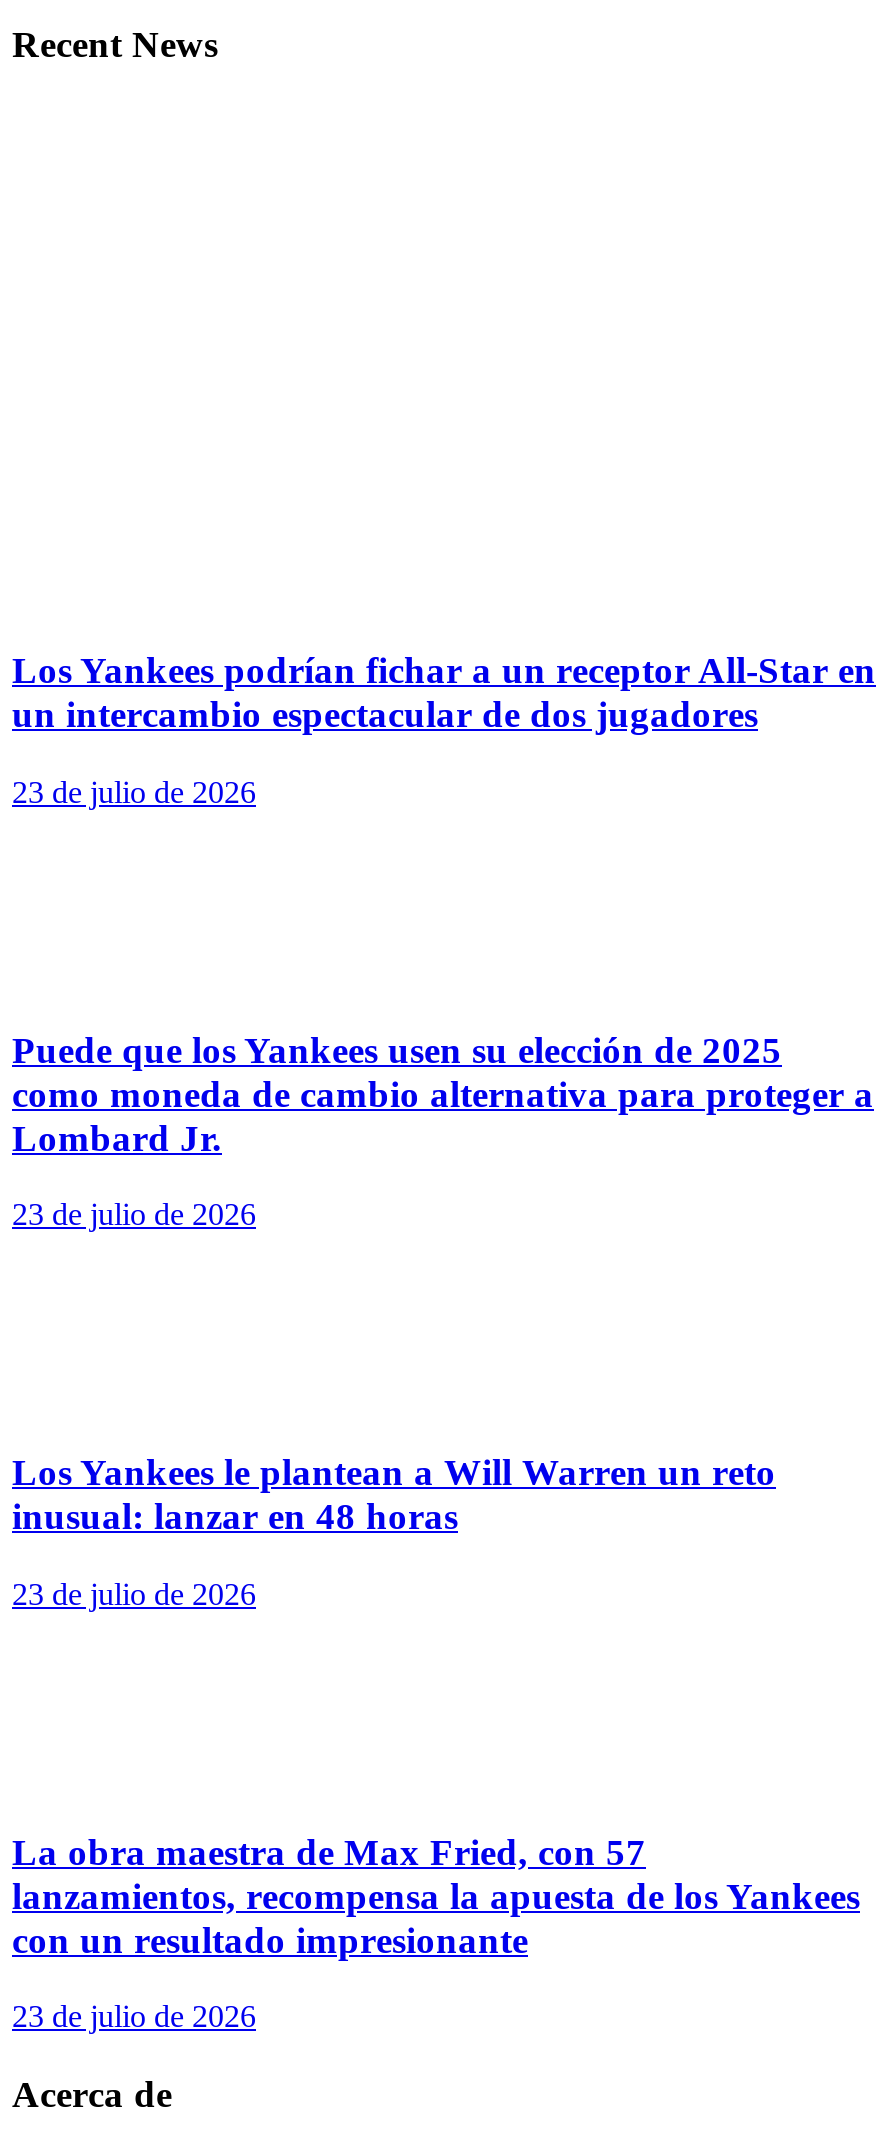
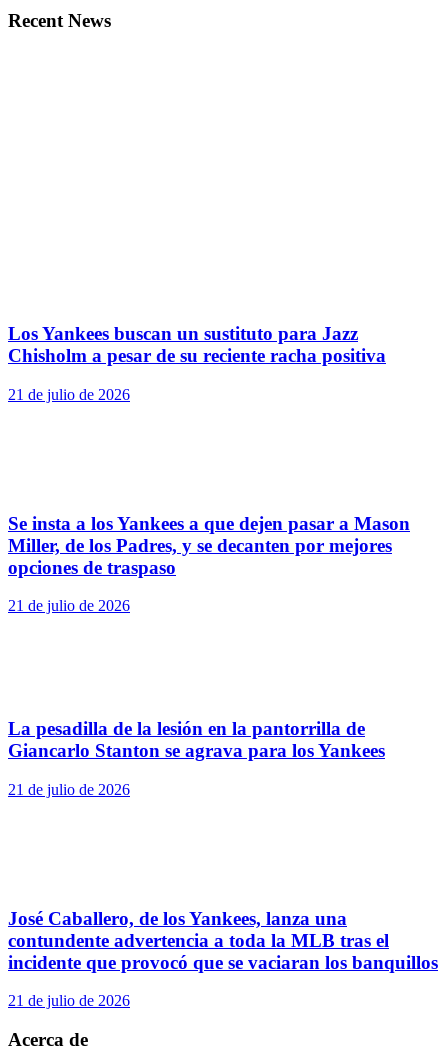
- Los Yankees podrían fichar a un receptor All-Star en
- un intercambio espectacular de dos jugadores
+ Los Yankees buscan un sustituto para Jazz
+ Chisholm a pesar de su reciente racha positiva

- 23 de julio de 2026
+ 21 de julio de 2026

- Puede que los Yankees usen su elección de 2025
- como moneda de cambio alternativa para proteger a
- Lombard Jr.
+ Se insta a los Yankees a que dejen pasar a Mason
+ Miller, de los Padres, y se decanten por mejores
+ opciones de traspaso

- 23 de julio de 2026
+ 21 de julio de 2026

- Los Yankees le plantean a Will Warren un reto
- inusual: lanzar en 48 horas
+ La pesadilla de la lesión en la pantorrilla de
+ Giancarlo Stanton se agrava para los Yankees

- 23 de julio de 2026
+ 21 de julio de 2026

- La obra maestra de Max Fried, con 57
- lanzamientos, recompensa la apuesta de los Yankees
- con un resultado impresionante
+ José Caballero, de los Yankees, lanza una
+ contundente advertencia a toda la MLB tras el
+ incidente que provocó que se vaciaran los banquillos

- 23 de julio de 2026
+ 21 de julio de 2026
